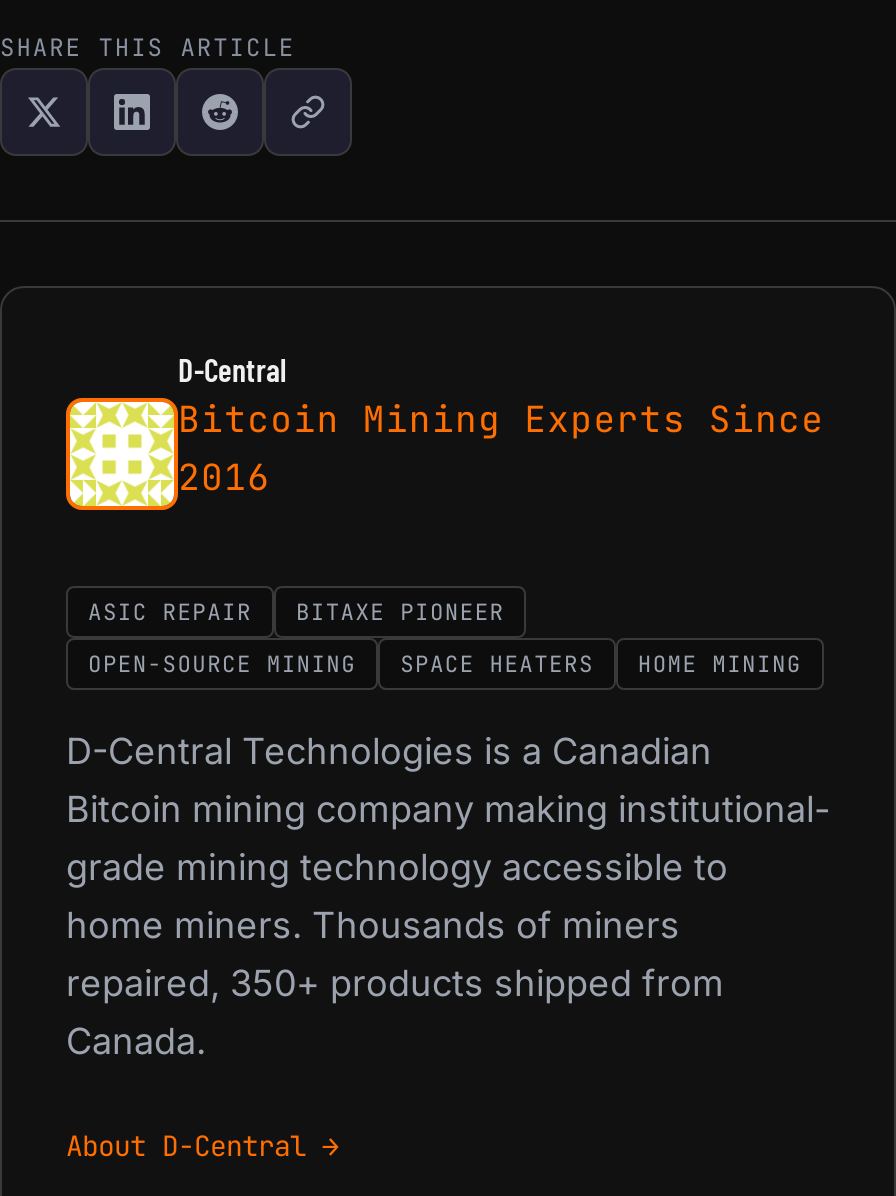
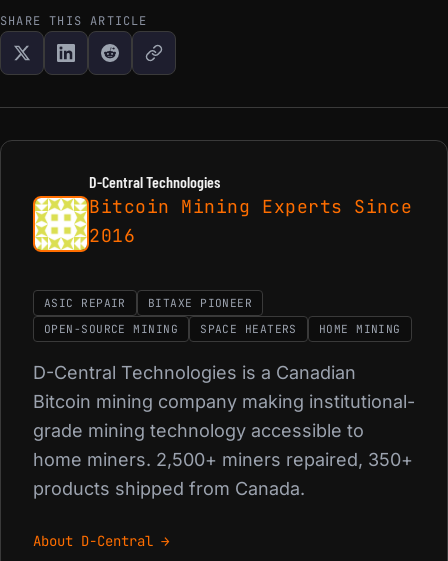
- D-Central
+ D-Central Technologies

- home miners. Thousands of miners
- repaired, 350+ products shipped from
- Canada.
+ home miners. 2,500+ miners repaired, 350+
+ products shipped from Canada.
